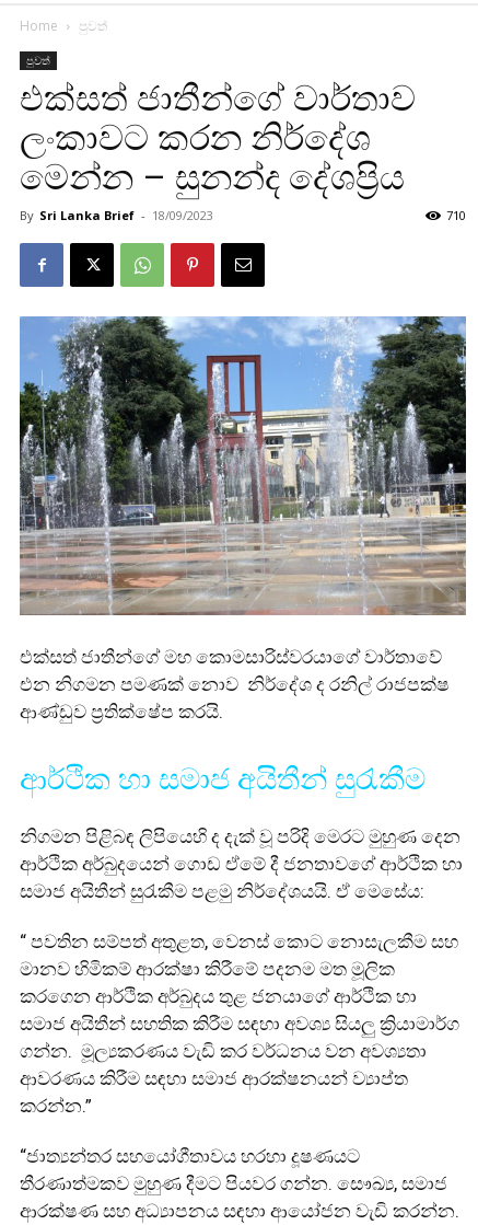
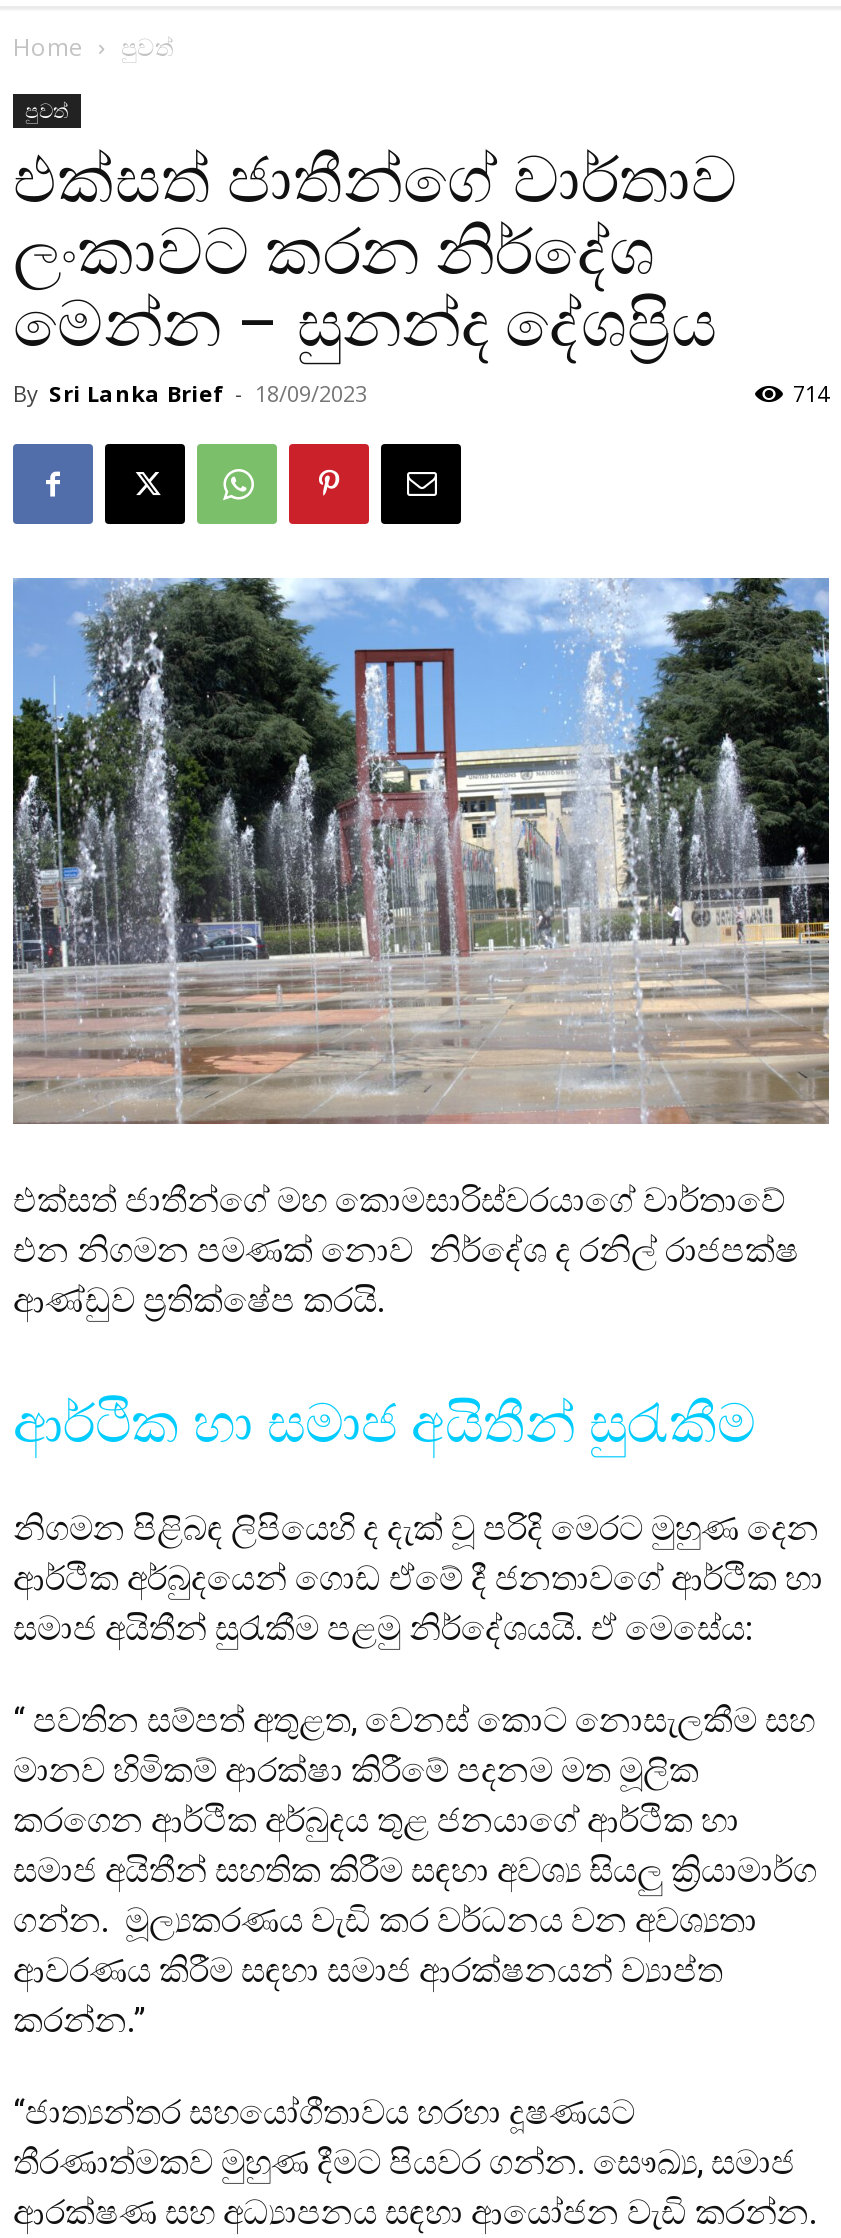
- 710
+ 714
